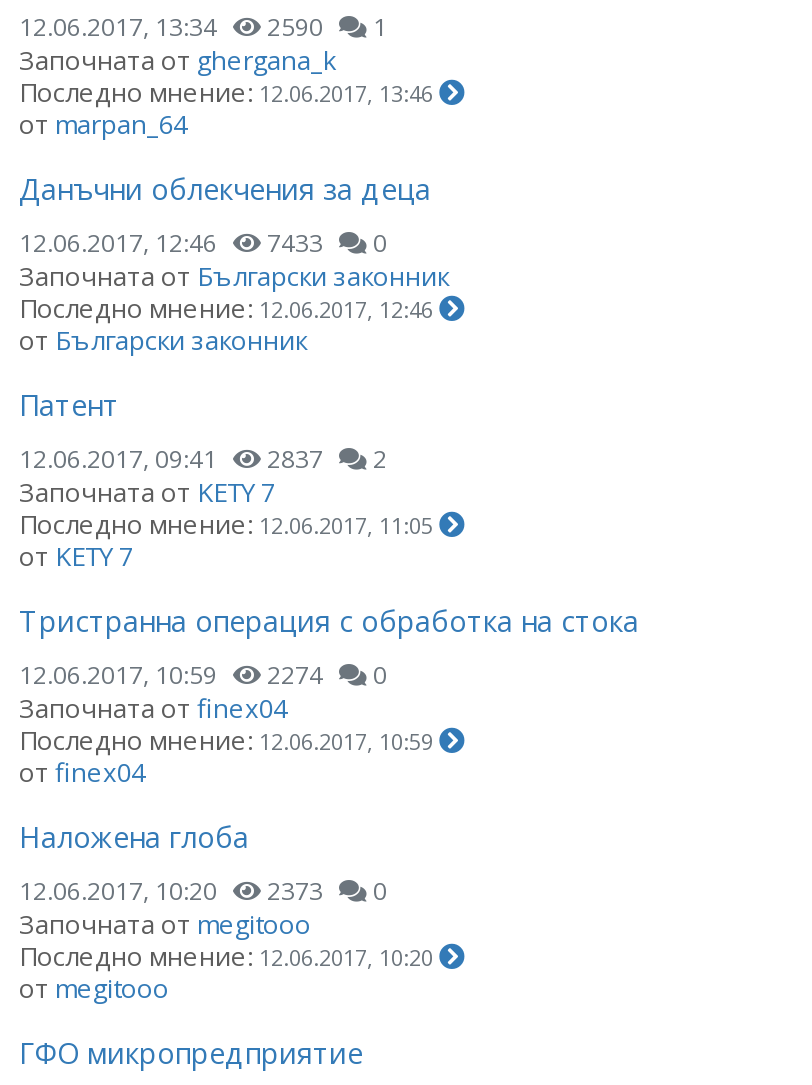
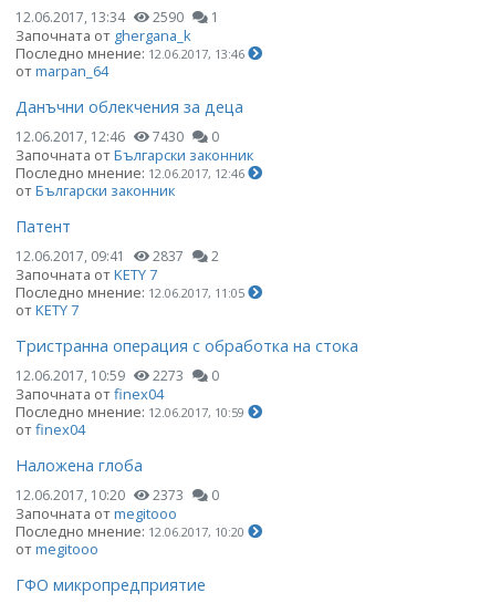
- 12.06.2017, 12:46 7433 0
+ 12.06.2017, 12:46 7430 0

- 12.06.2017, 10:59 2274 0
+ 12.06.2017, 10:59 2273 0
